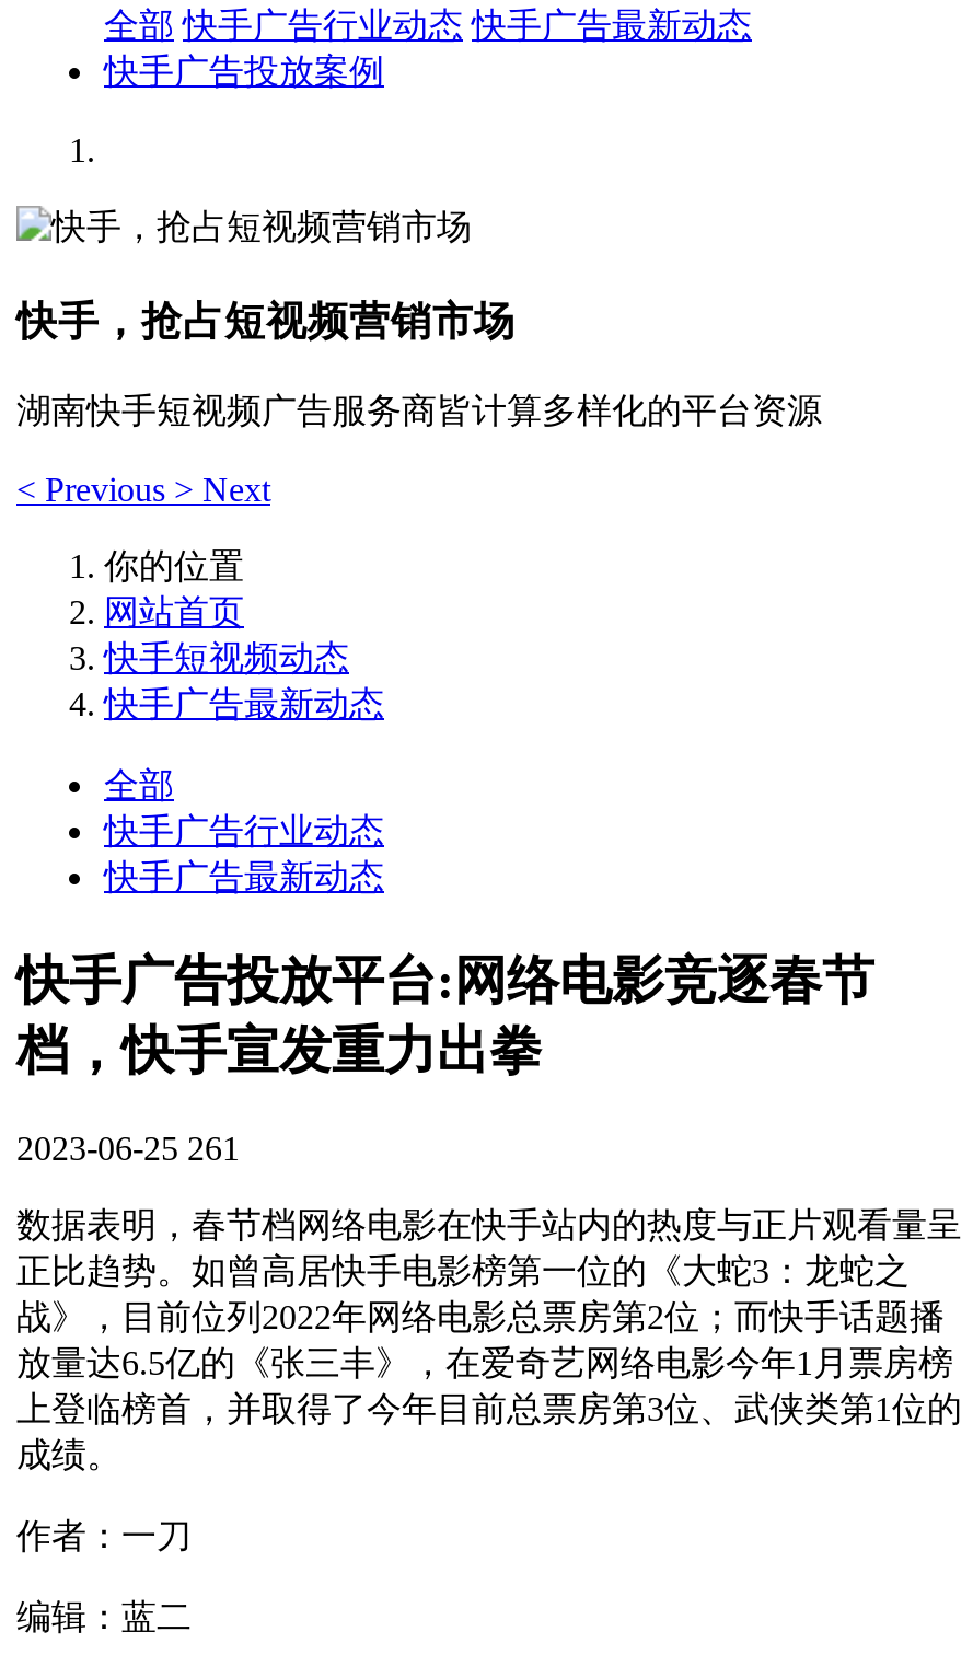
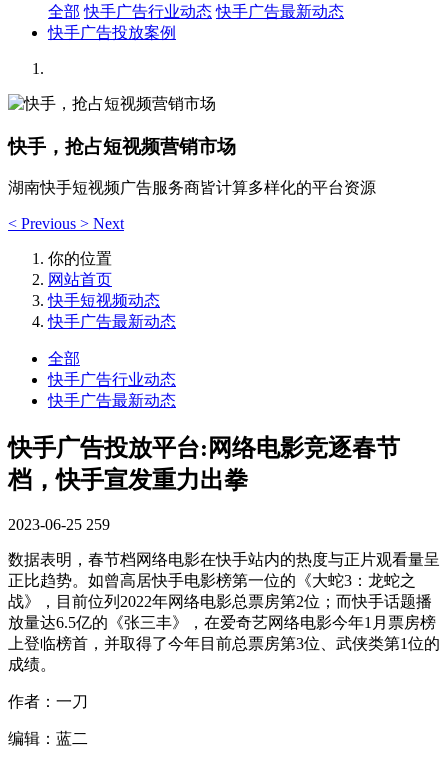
- 2023-06-25 261
+ 2023-06-25 259
